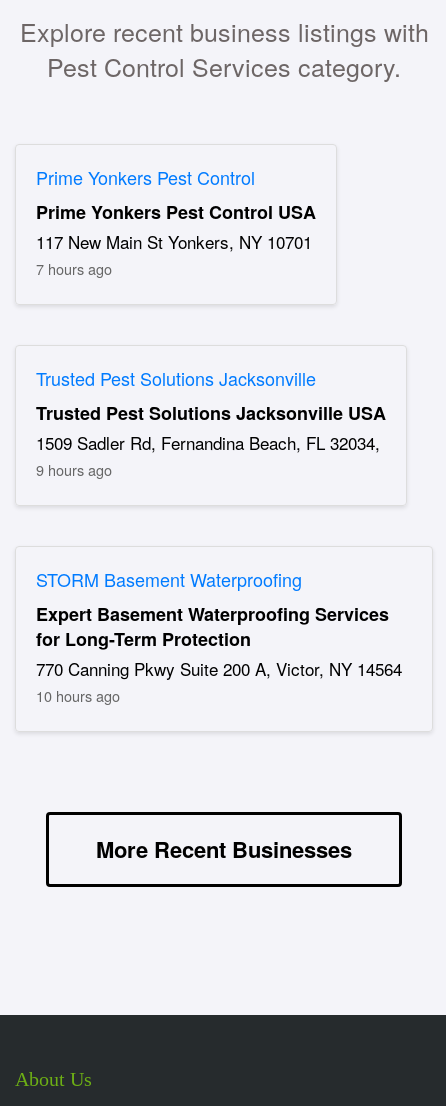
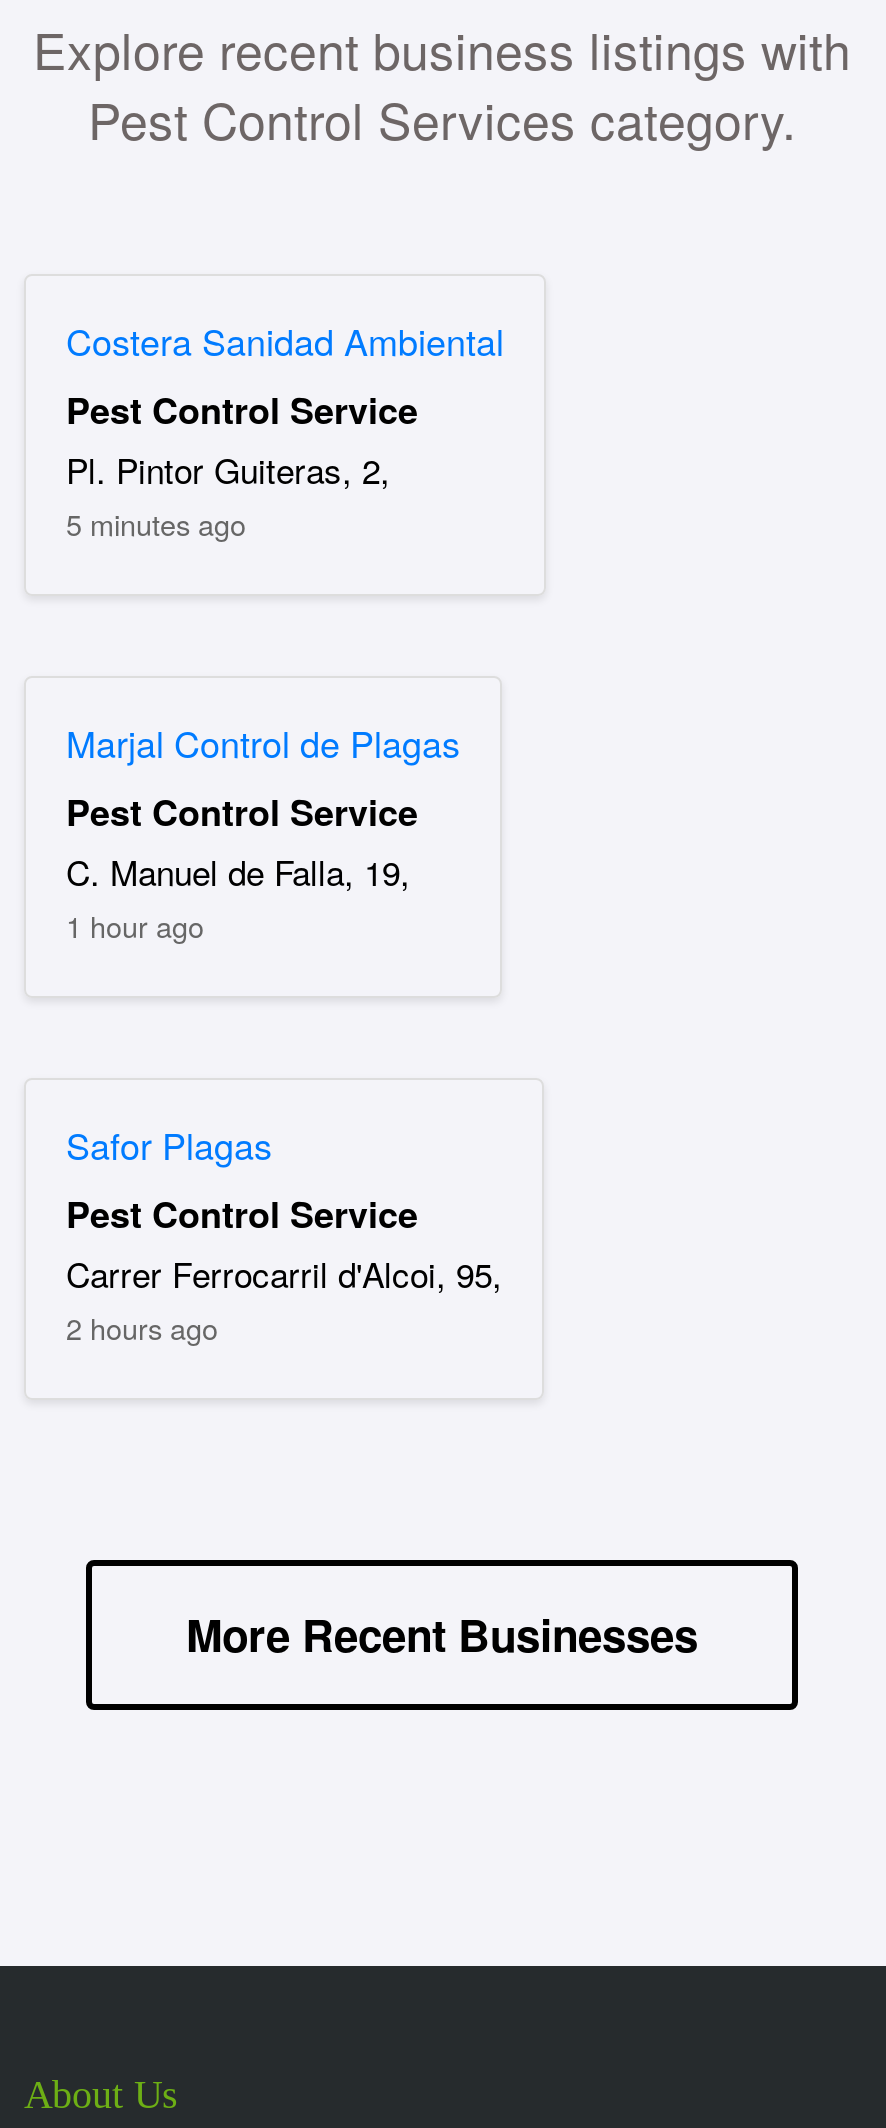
- Prime Yonkers Pest Control
- Prime Yonkers Pest Control USA
- 117 New Main St Yonkers, NY 10701
- 7 hours ago
+ Costera Sanidad Ambiental
+ Pest Control Service
+ Pl. Pintor Guiteras, 2,
+ 5 minutes ago

- Trusted Pest Solutions Jacksonville
- Trusted Pest Solutions Jacksonville USA
- 1509 Sadler Rd, Fernandina Beach, FL 32034,
- 9 hours ago
+ Marjal Control de Plagas
+ Pest Control Service
+ C. Manuel de Falla, 19,
+ 1 hour ago

- STORM Basement Waterproofing
- Expert Basement Waterproofing Services
- for Long-Term Protection
- 770 Canning Pkwy Suite 200 A, Victor, NY 14564
- 10 hours ago
+ Safor Plagas
+ Pest Control Service
+ Carrer Ferrocarril d'Alcoi, 95,
+ 2 hours ago
